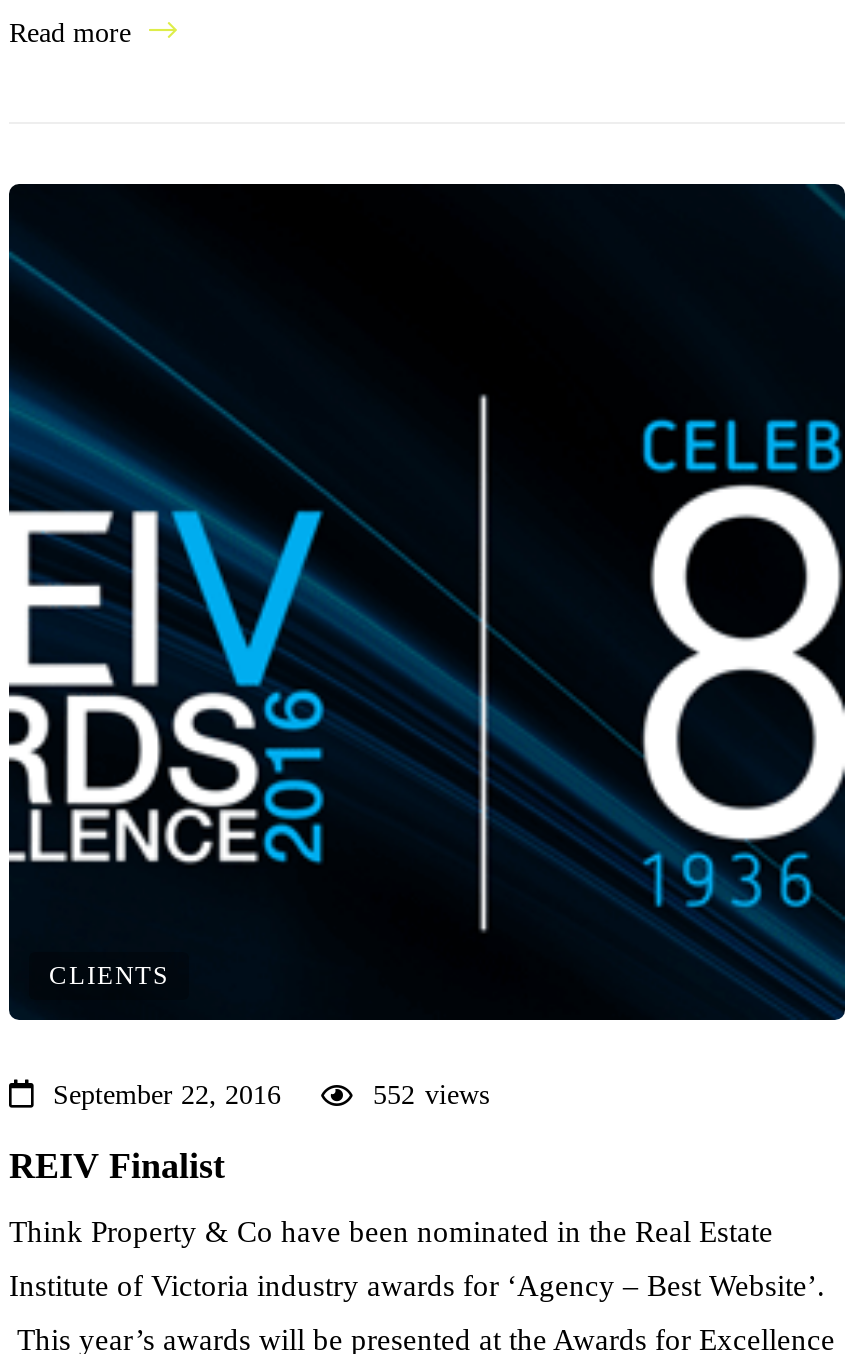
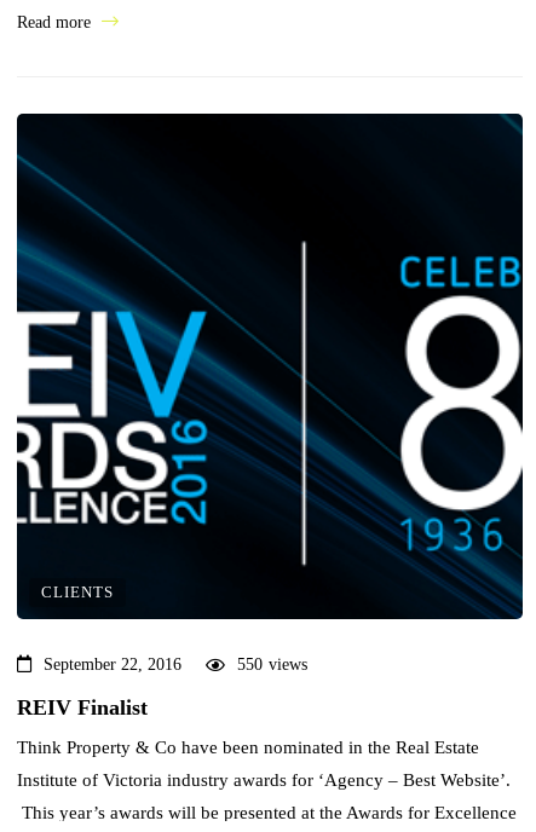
- 552 views
+ 550 views
